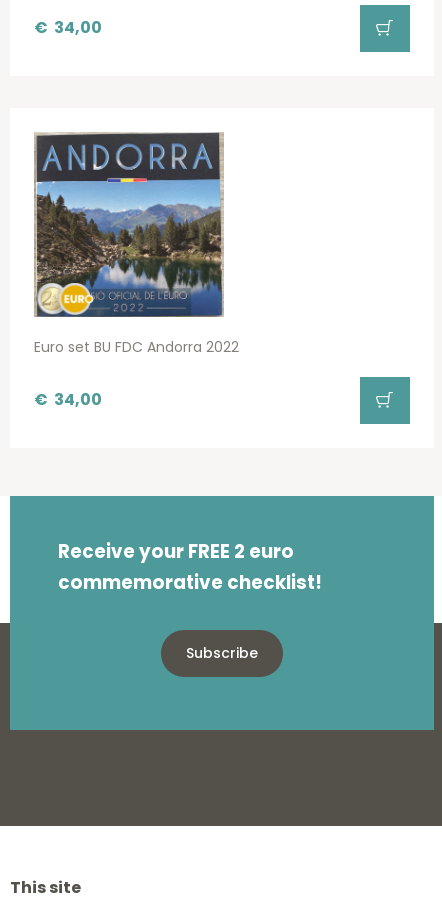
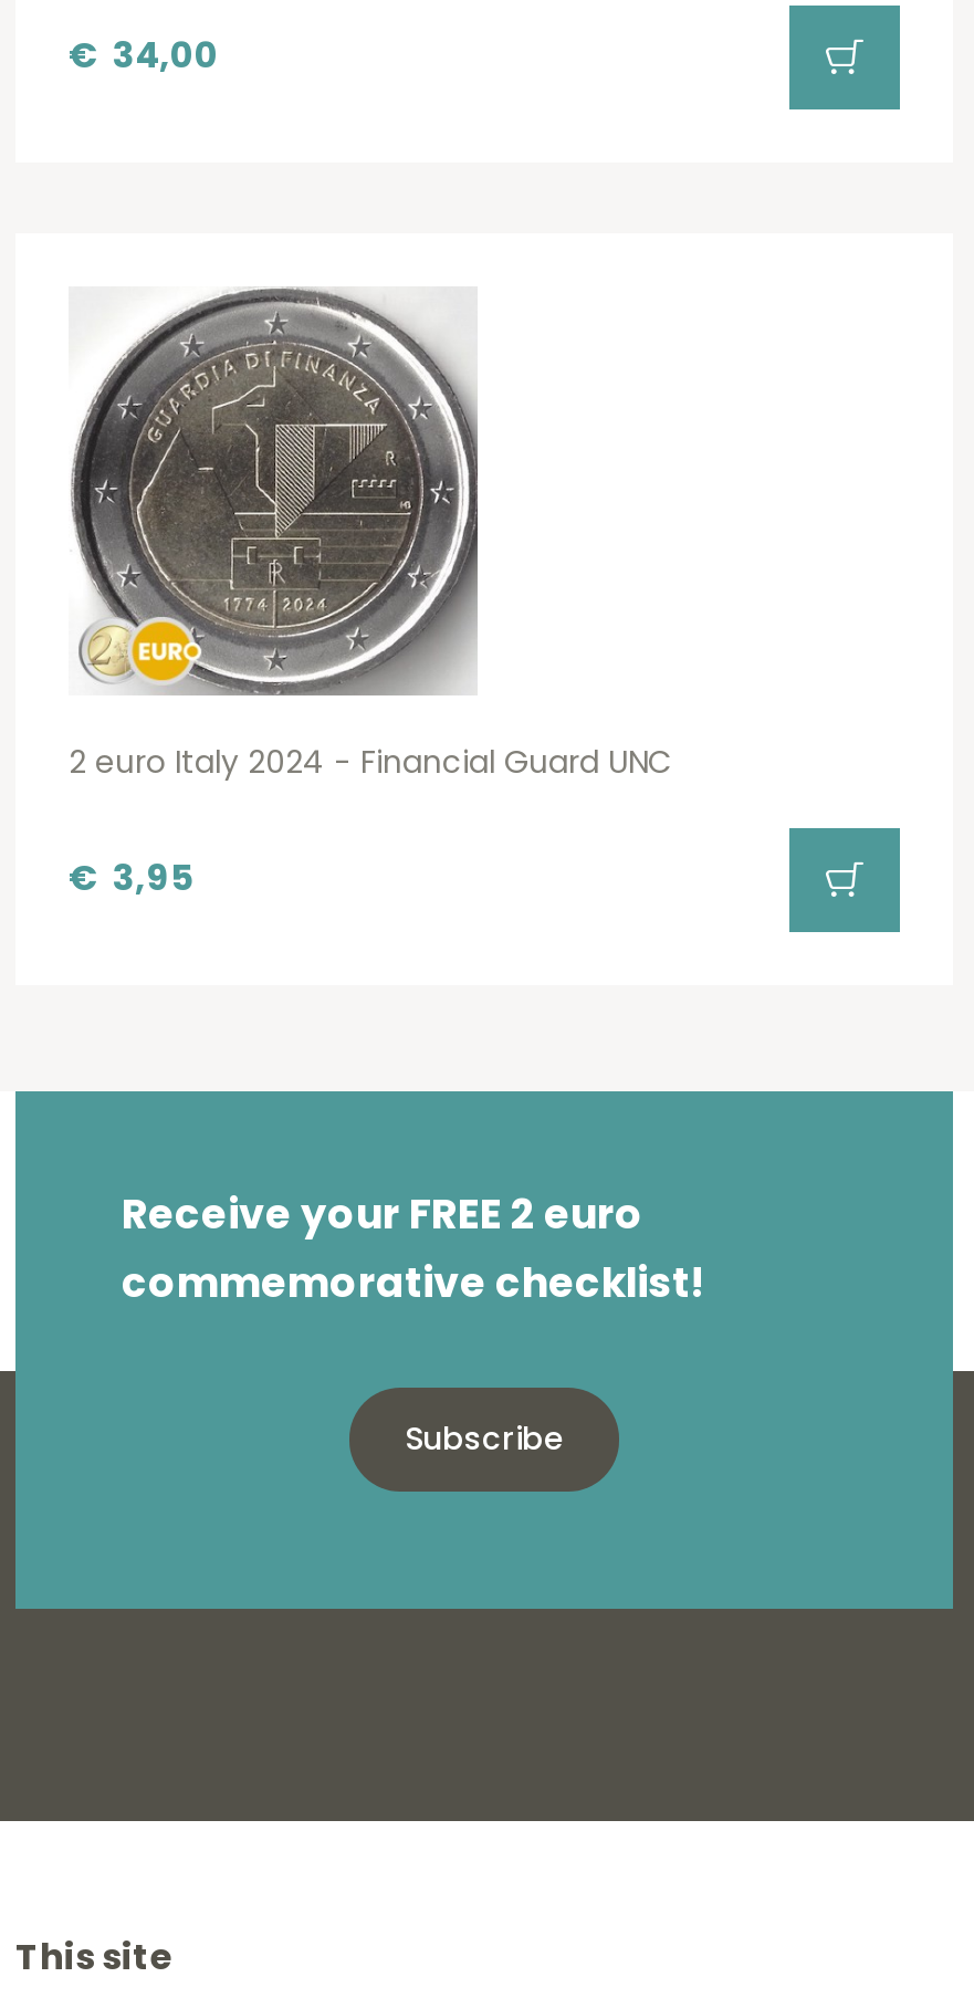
- [image]
- Euro set BU FDC Andorra 2022
+ [image]
+ 2 euro Italy 2024 - Financial Guard UNC

- € 34,00
+ € 3,95
